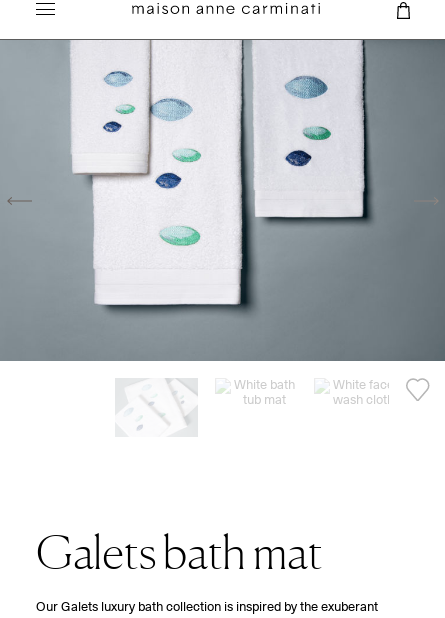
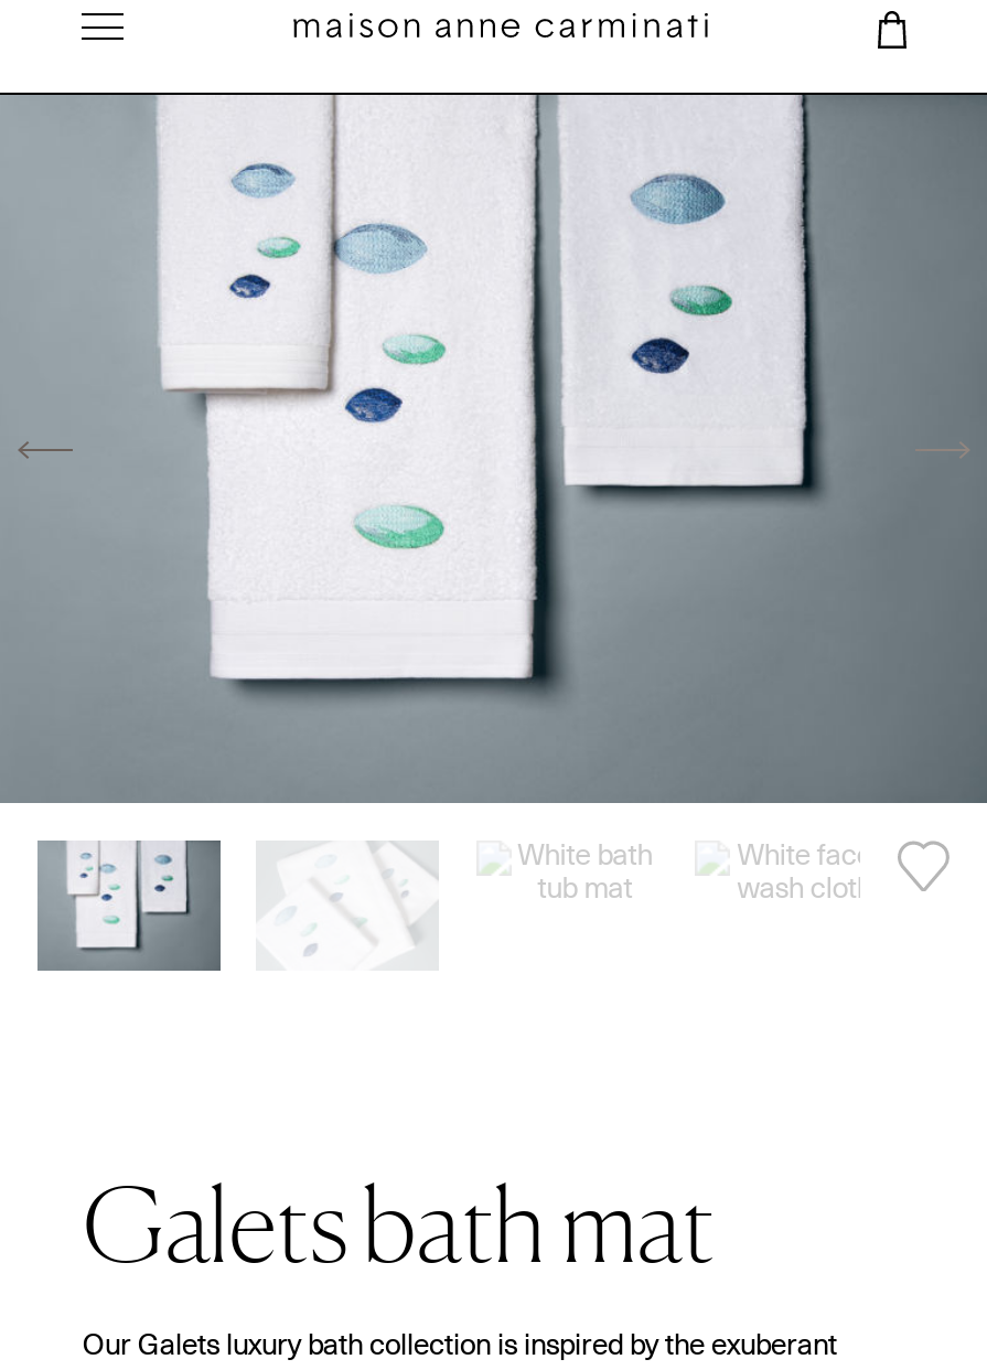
+ [image]
